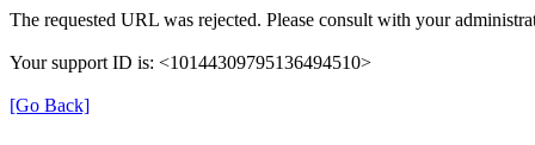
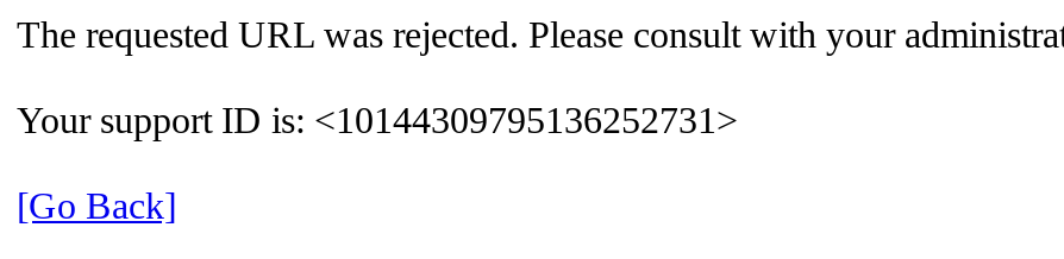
- Your support ID is: <10144309795136494510>
+ Your support ID is: <10144309795136252731>
